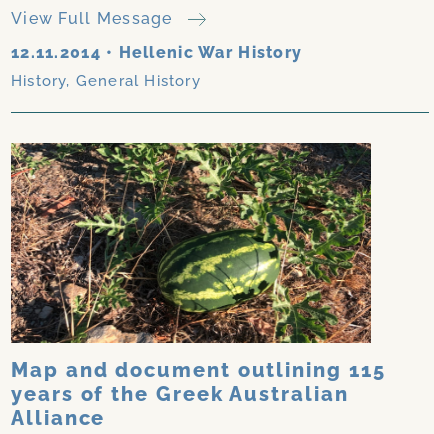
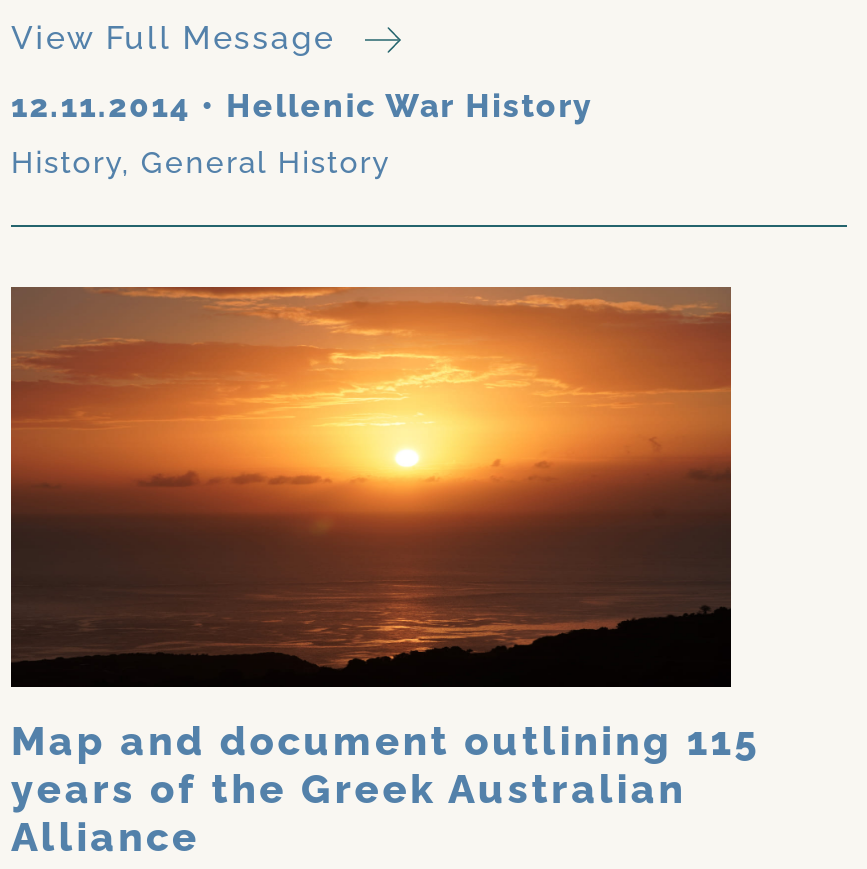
- [image]
+ [image]
